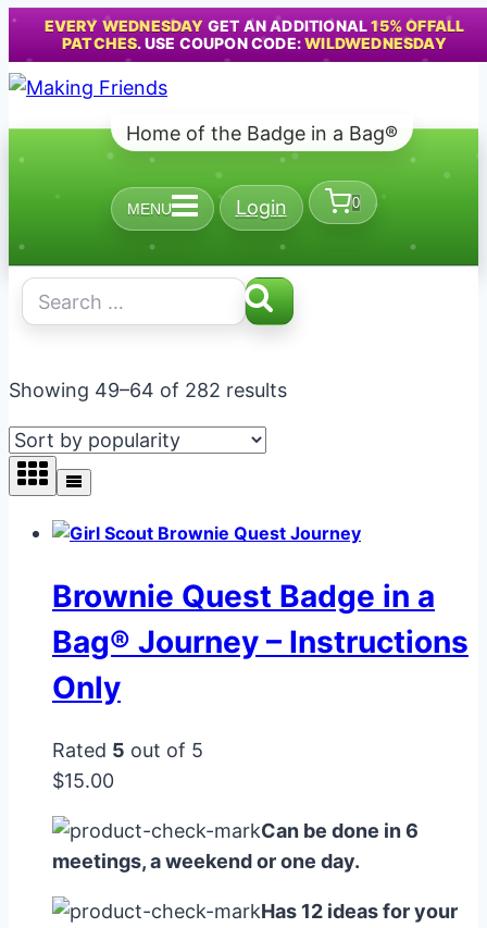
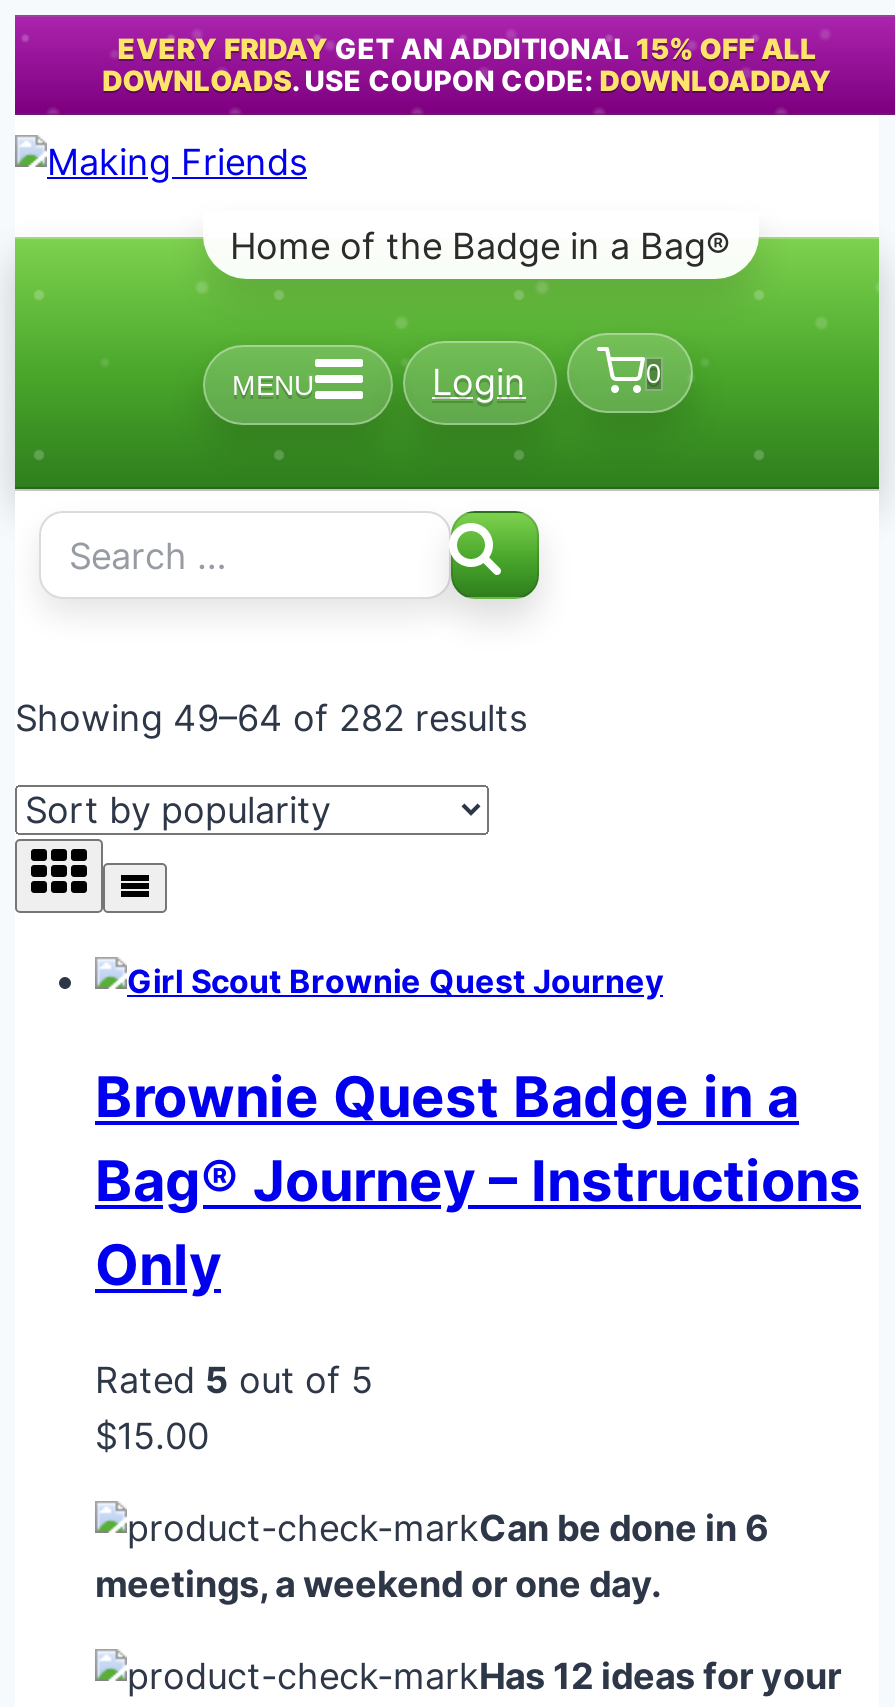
- EVERY WEDNESDAY GET AN ADDITIONAL 15% OFFALL
- PATCHES. USE COUPON CODE: WILDWEDNESDAY
+ EVERY FRIDAY GET AN ADDITIONAL 15% OFF ALL
+ DOWNLOADS. USE COUPON CODE: DOWNLOADDAY
